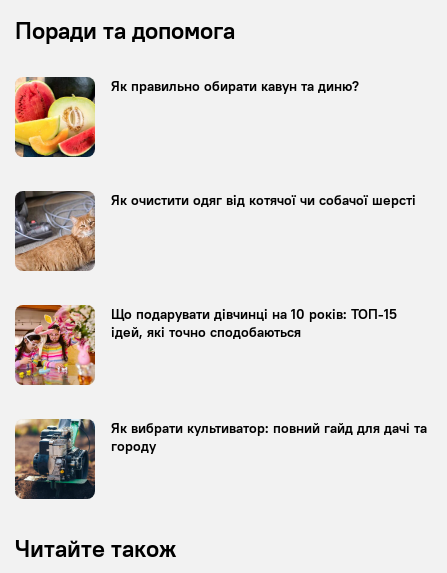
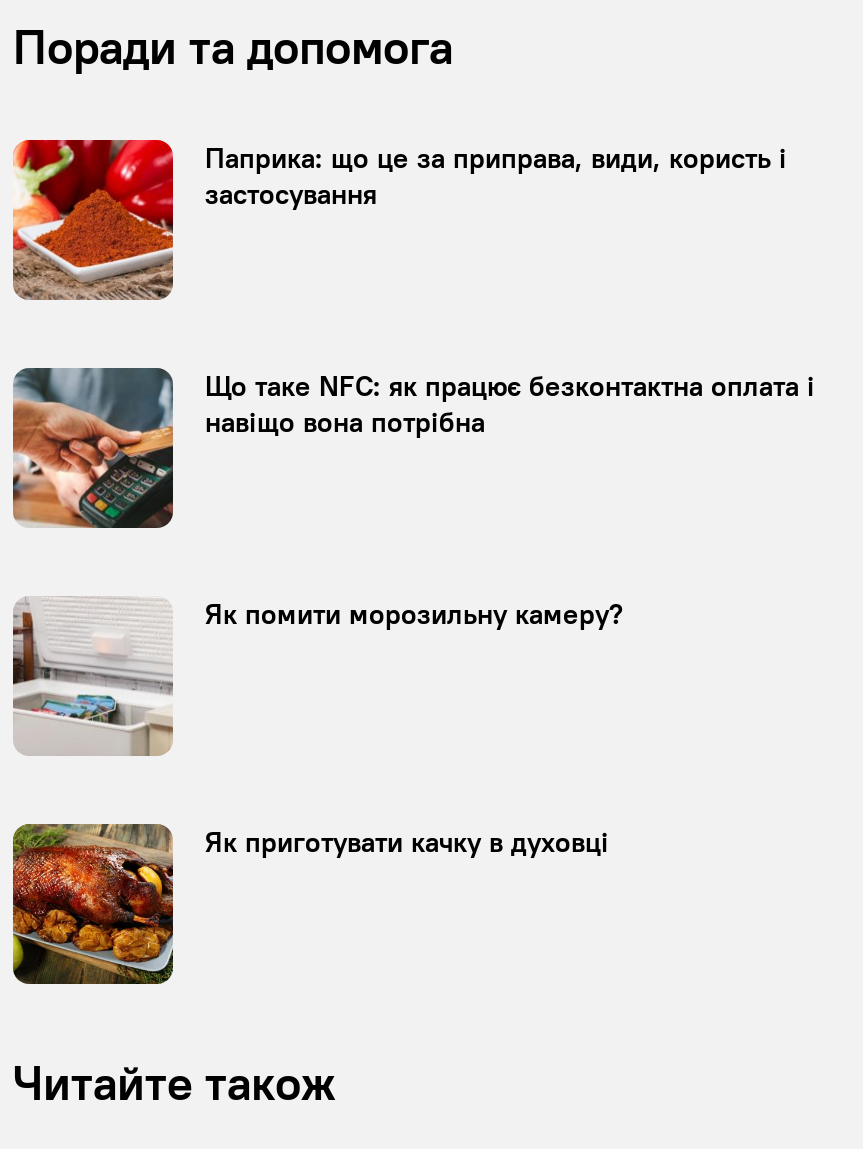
- [image]
- Як правильно обирати кавун та диню?
+ [image]
+ Паприка: що це за приправа, види, користь і
+ застосування

- [image]
- Як очистити одяг від котячої чи собачої шерсті
+ [image]
+ Що таке NFC: як працює безконтактна оплата і
+ навіщо вона потрібна

- [image]
- Що подарувати дівчинці на 10 років: ТОП-15
- ідей, які точно сподобаються
+ [image]
+ Як помити морозильну камеру?

- [image]
- Як вибрати культиватор: повний гайд для дачі та
- городу
+ [image]
+ Як приготувати качку в духовці
